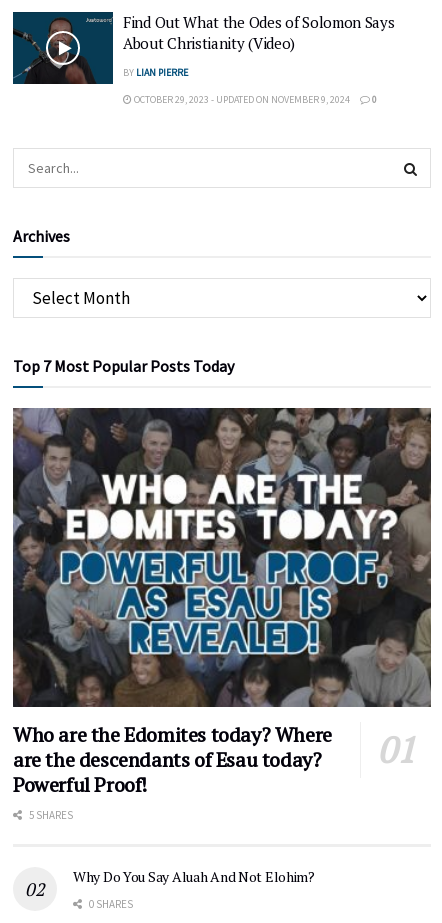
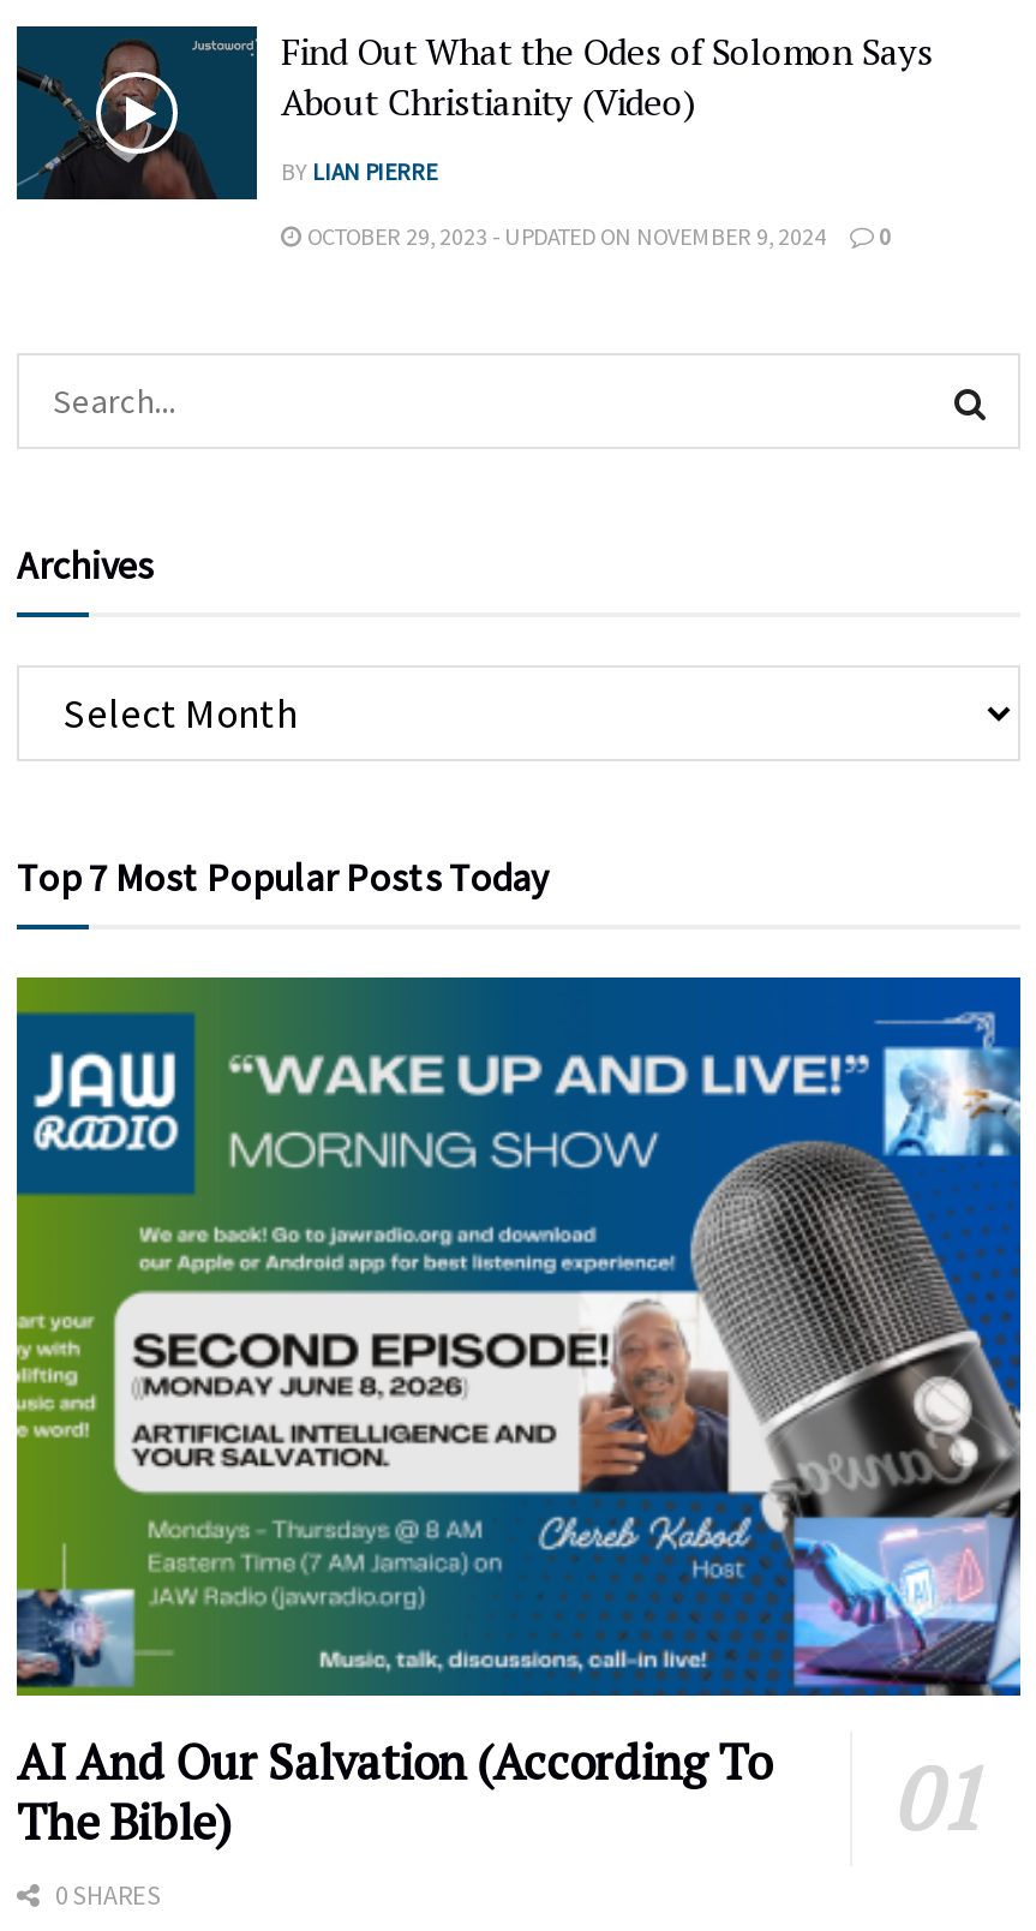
- [image]
- Who are the Edomites today? Where
- are the descendants of Esau today?
- Powerful Proof!
- 5 SHARES
- Why Do You Say Aluah And Not Elohim?
+ [image]
+ AI And Our Salvation (According To
+ The Bible)
